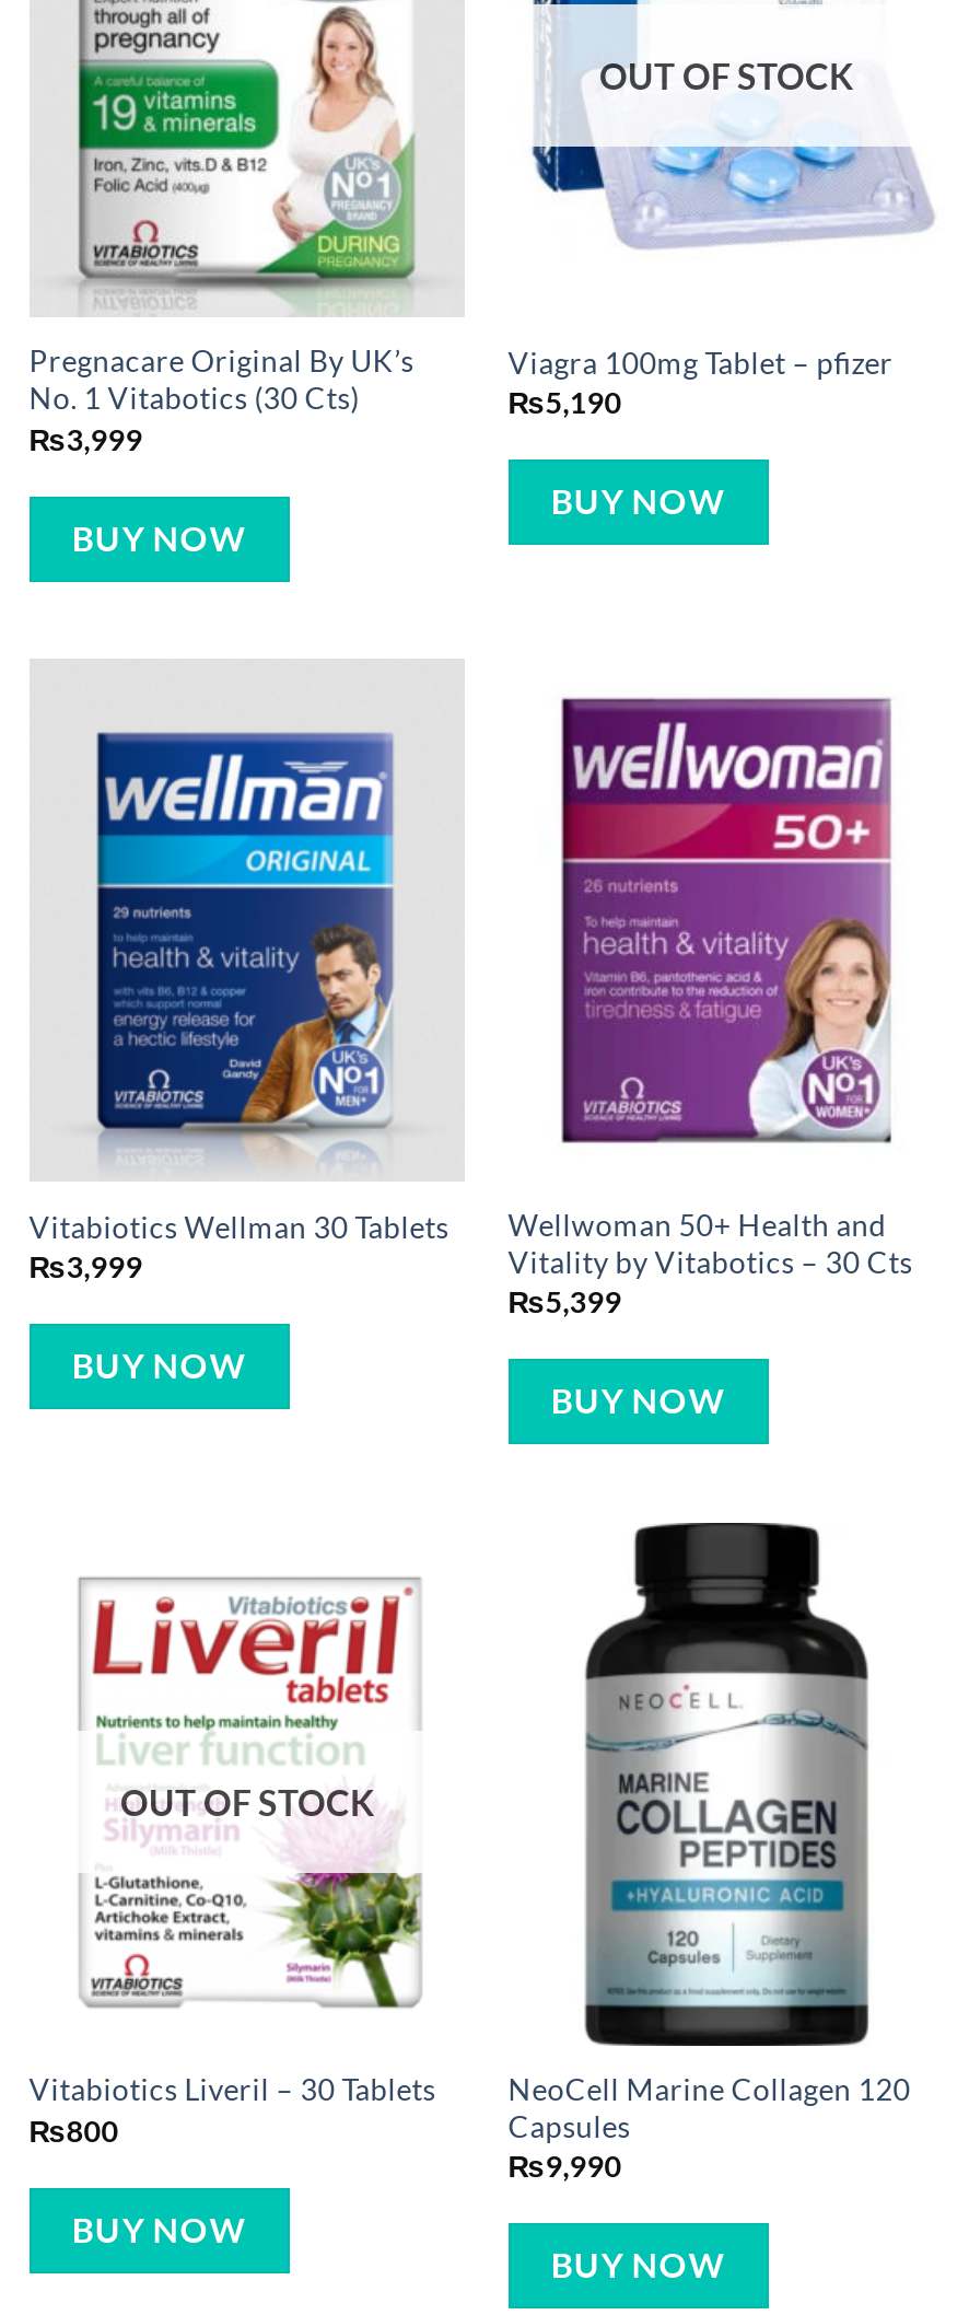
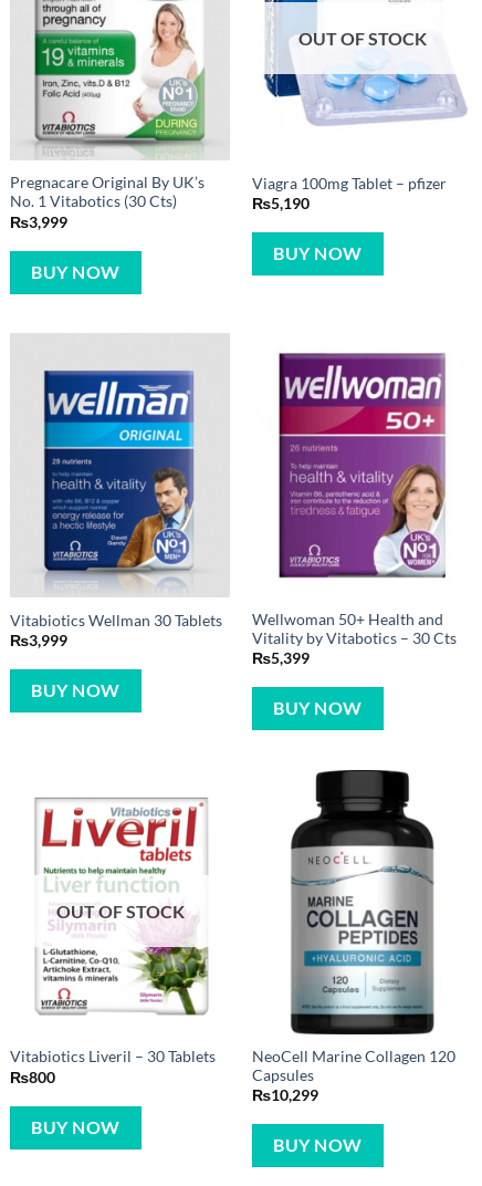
- ₨9,990
+ ₨10,299
